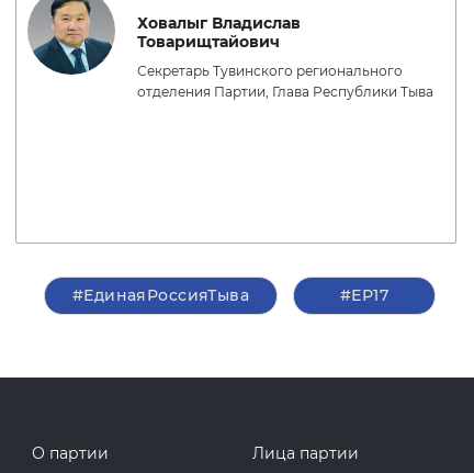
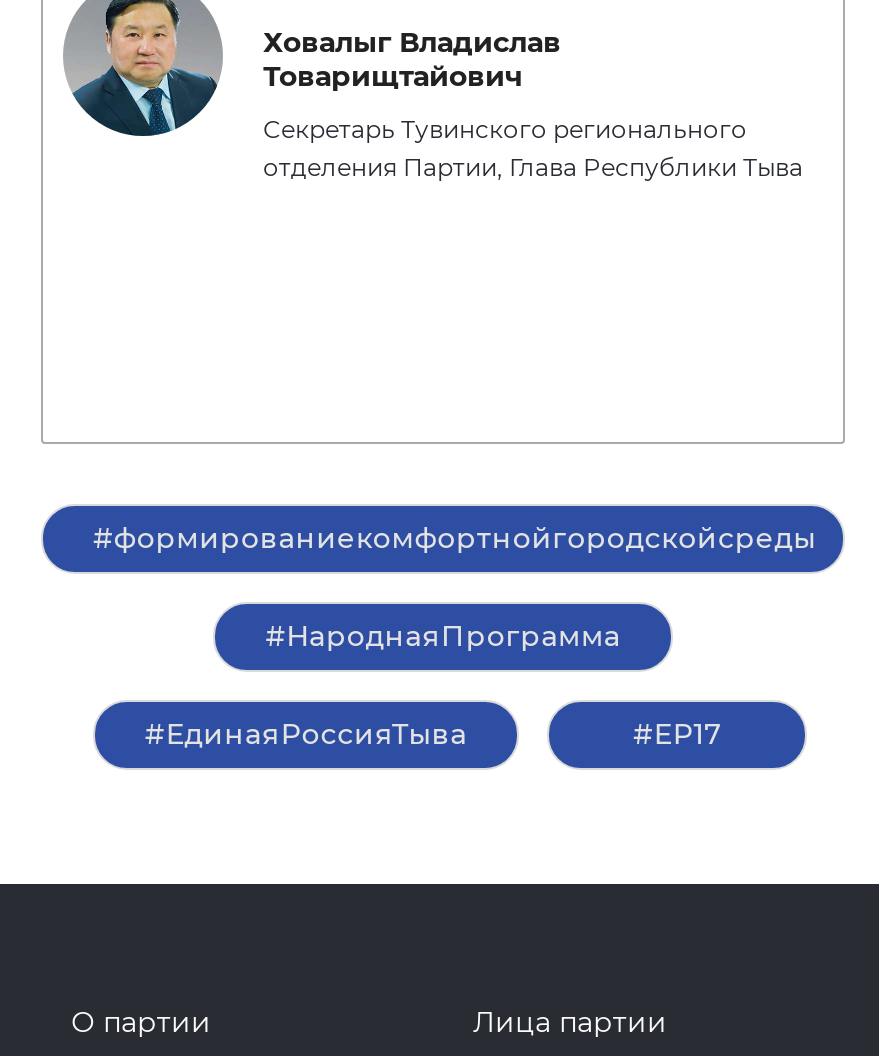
+ [image]
+ #формированиекомфортнойгородскойсреды
+ #НароднаяПрограмма
